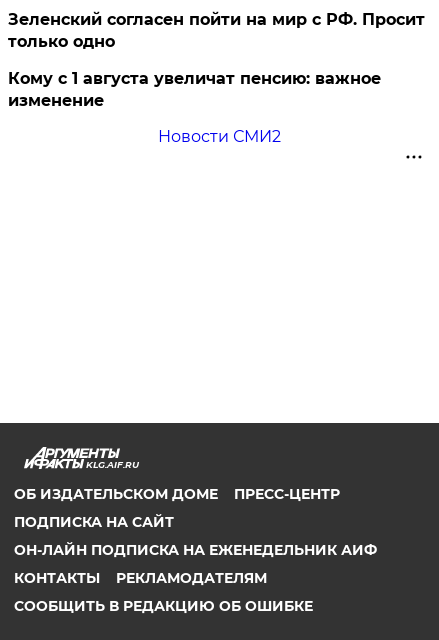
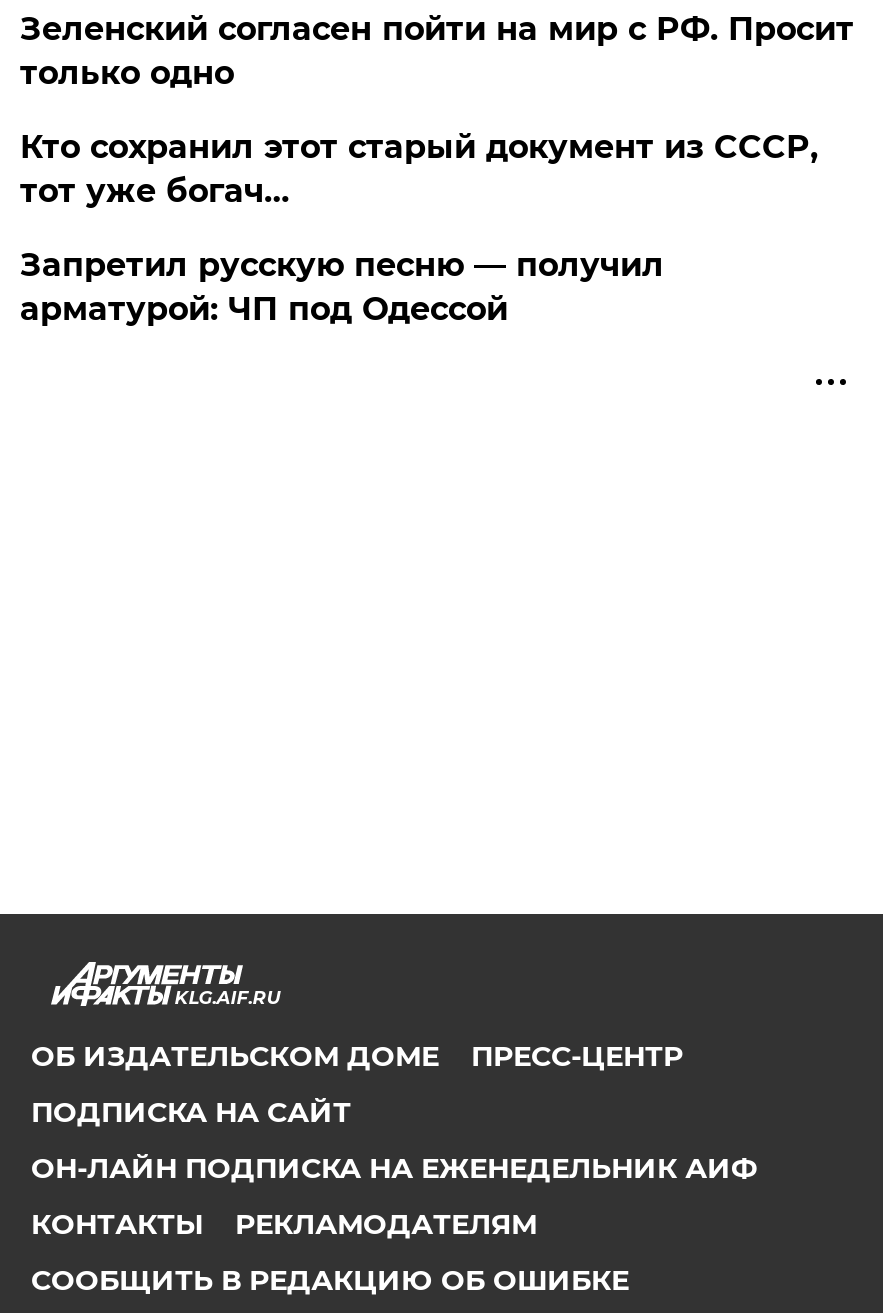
- Кому с 1 августа увеличат пенсию: важное
- изменение
+ Кто сохранил этот старый документ из СССР,
+ тот уже богач…

- Новости СМИ2
+ Запретил русскую песню — получил
+ арматурой: ЧП под Одессой
